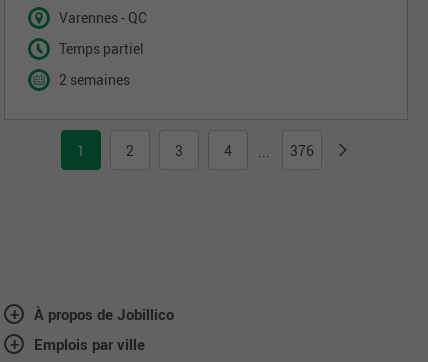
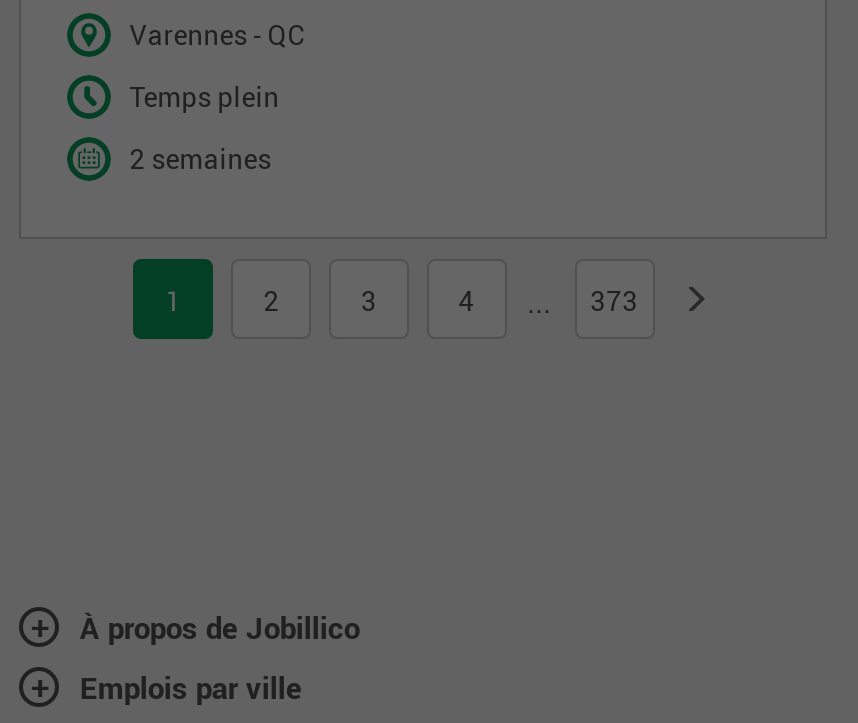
- Temps partiel
+ Temps plein

- 376
+ 373
